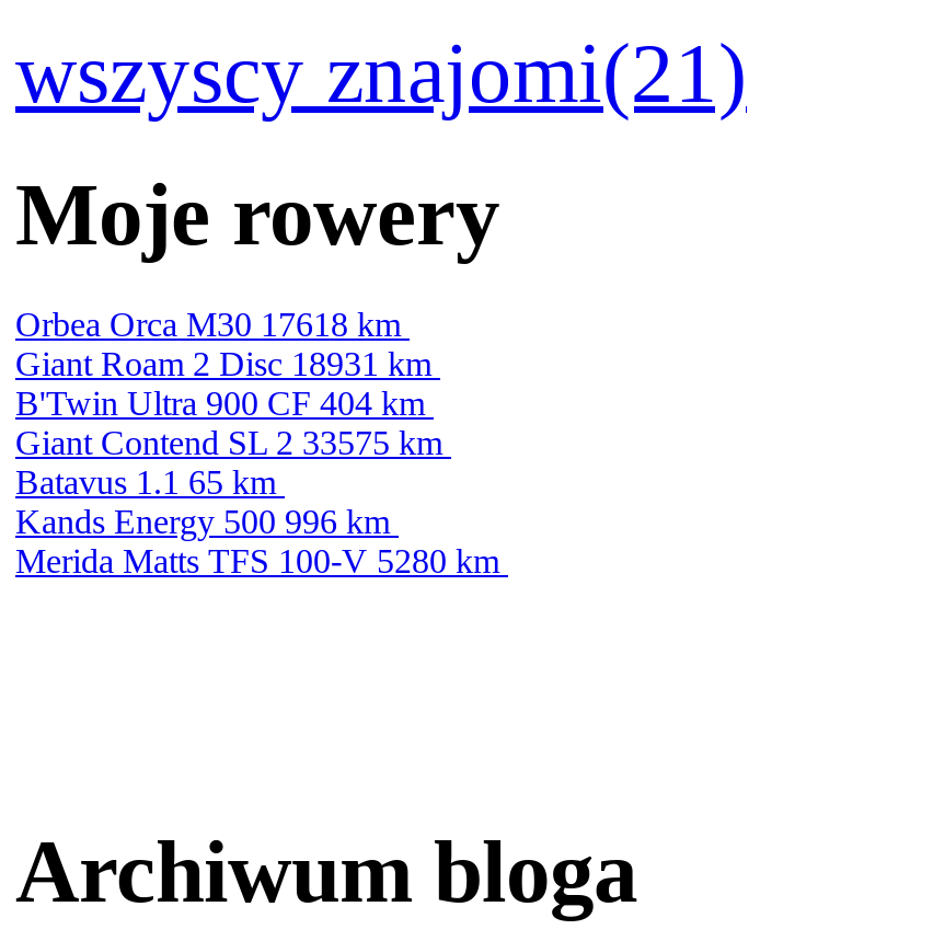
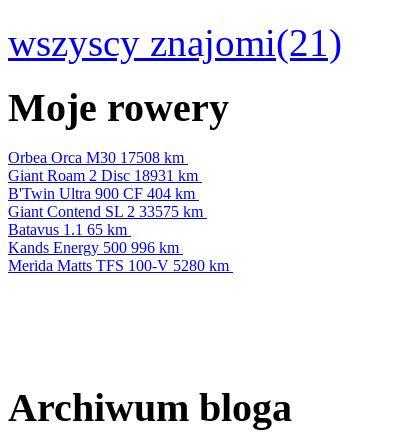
- Orbea Orca M30 17618 km
+ Orbea Orca M30 17508 km
